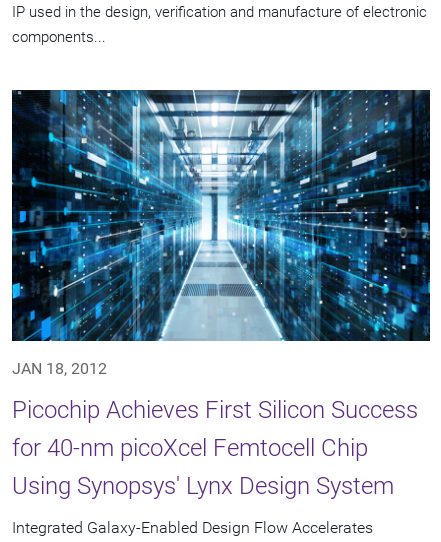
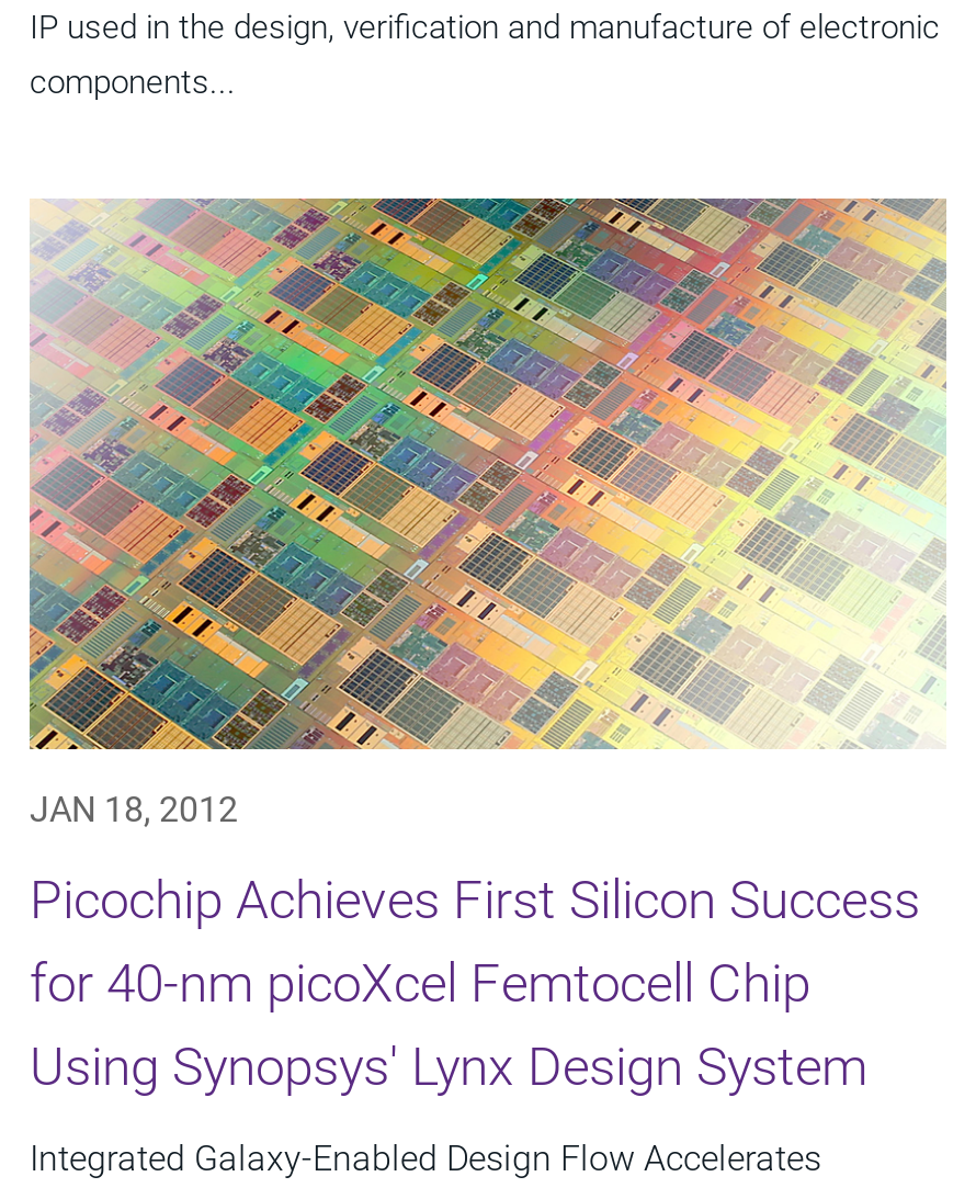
- [image]
+ [image]
